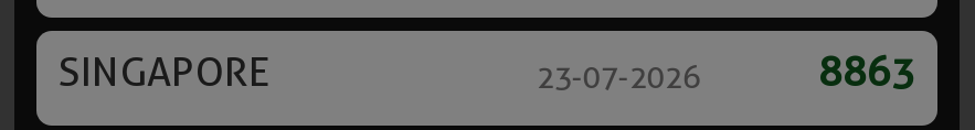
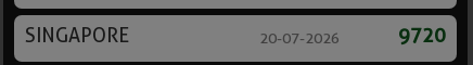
- 23-07-2026
+ 20-07-2026

- 8863
+ 9720
